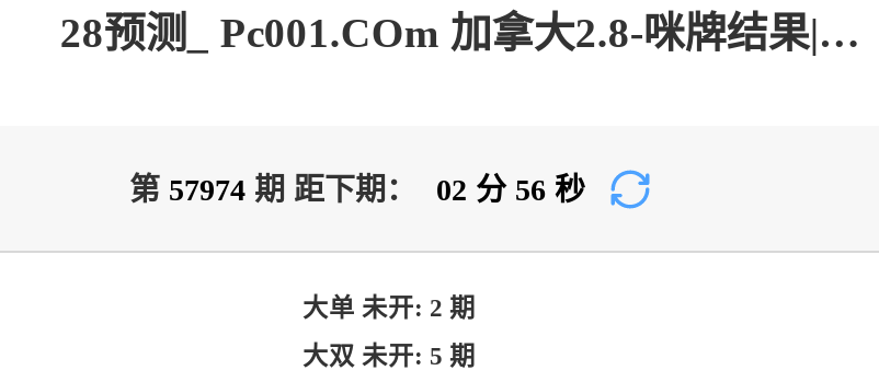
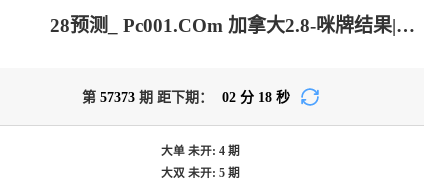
- 第57974期 距下期： 02分 56秒
+ 第57373期 距下期： 02分 18秒

- 大单未开: 2期
+ 大单未开: 4期
